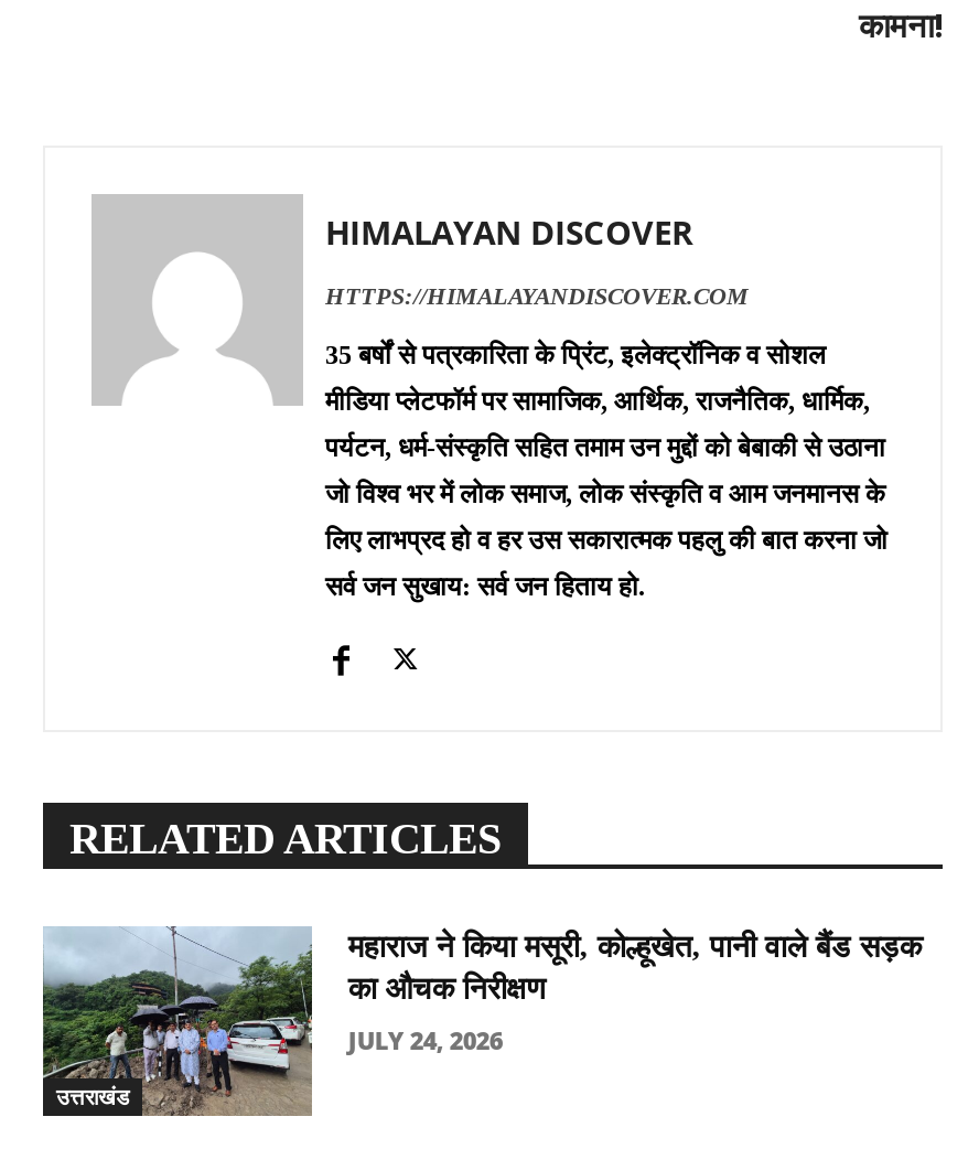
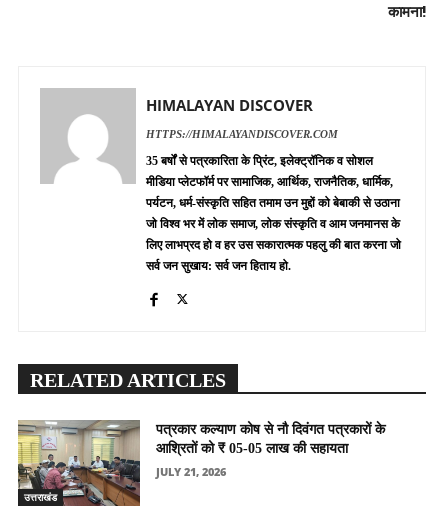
- [image]
- महाराज ने किया मसूरी, कोल्हूखेत, पानी वाले बैंड सड़क
- का औचक निरीक्षण
+ [image]
+ पत्रकार कल्याण कोष से नौ दिवंगत पत्रकारों के
+ आश्रितों को ₹ 05-05 लाख की सहायता

- JULY 24, 2026
+ JULY 21, 2026
